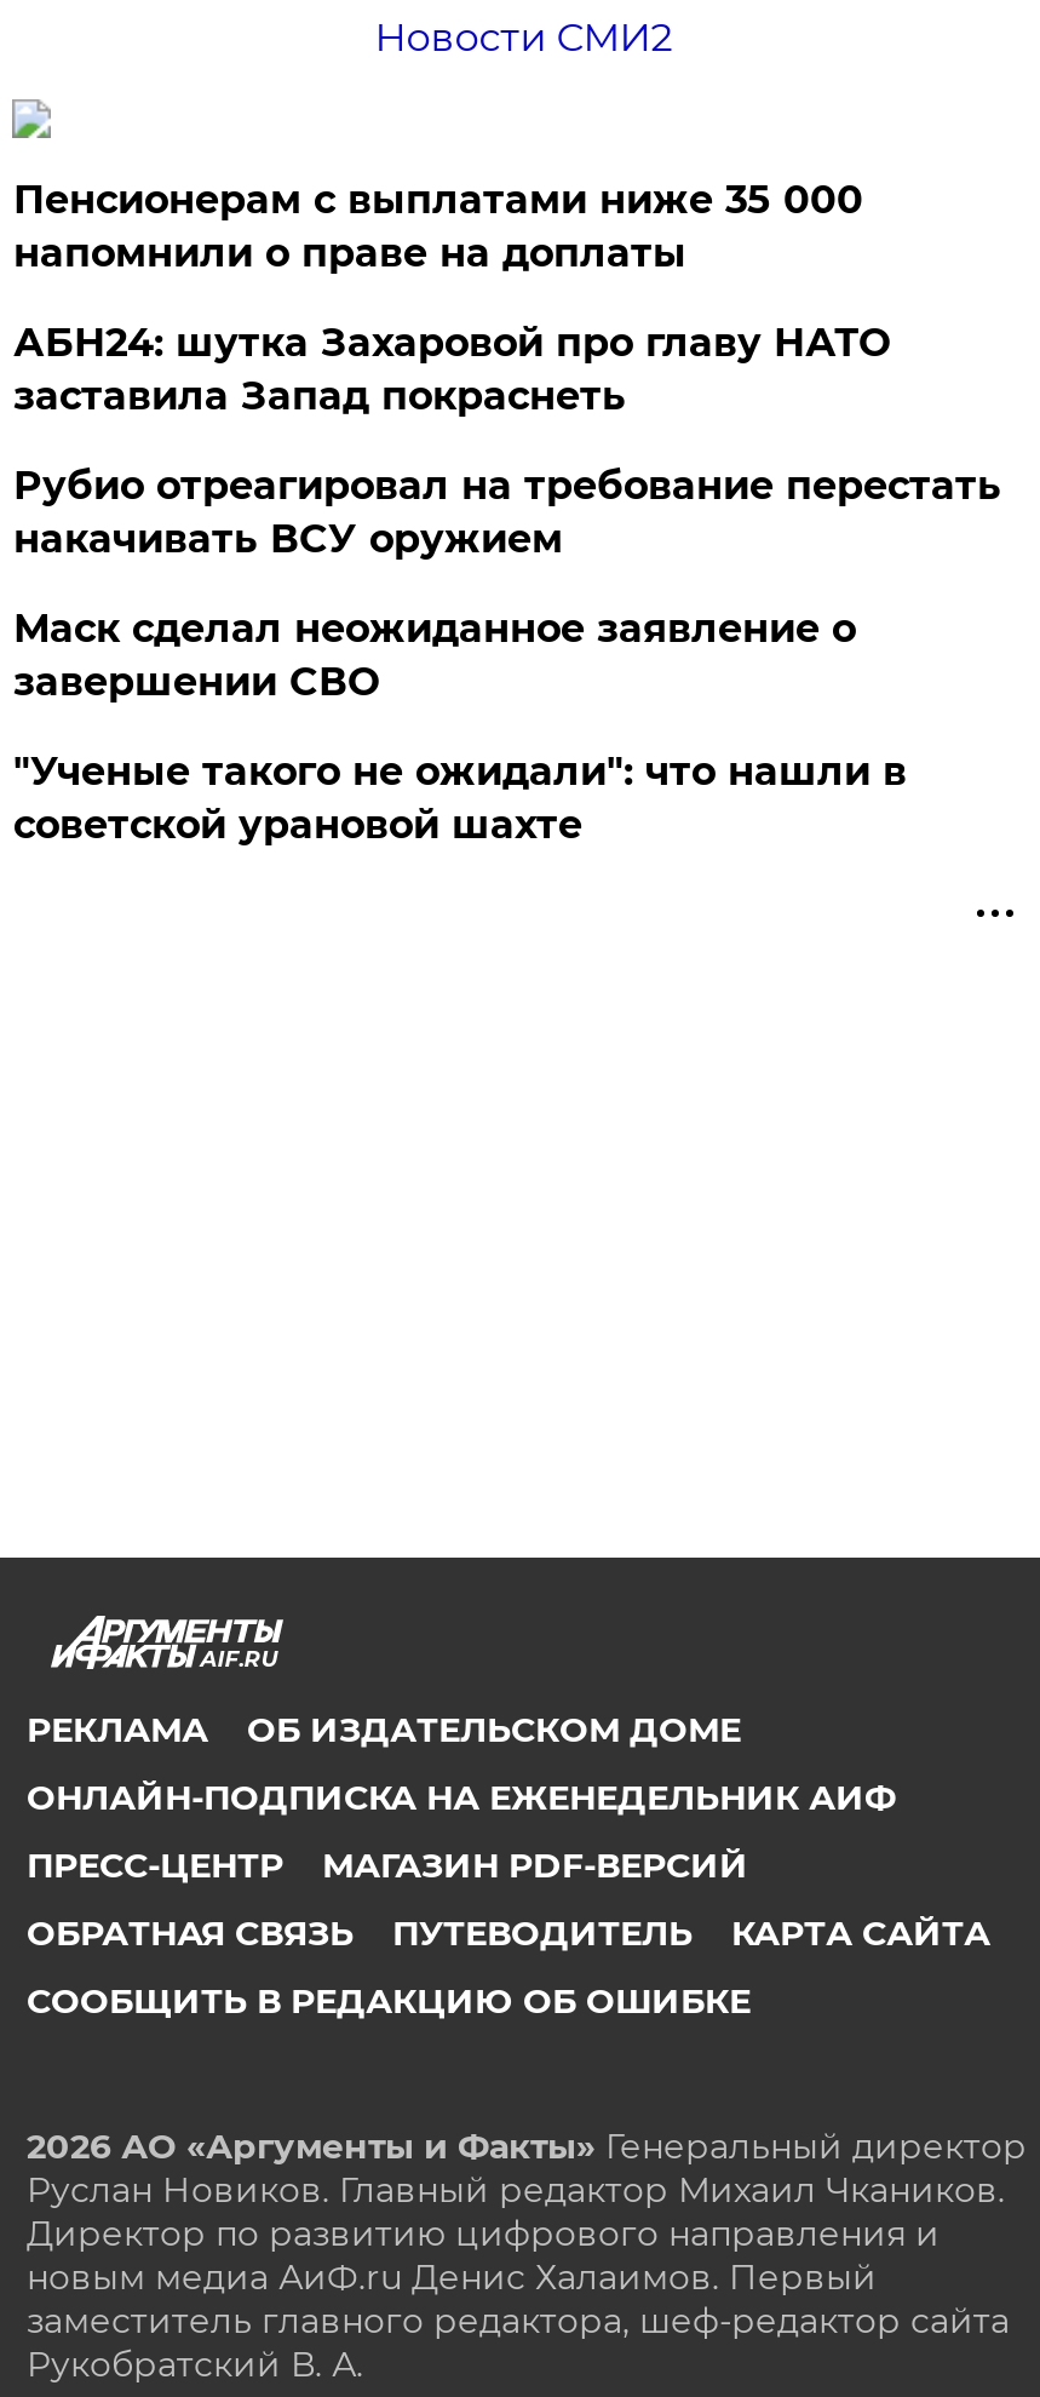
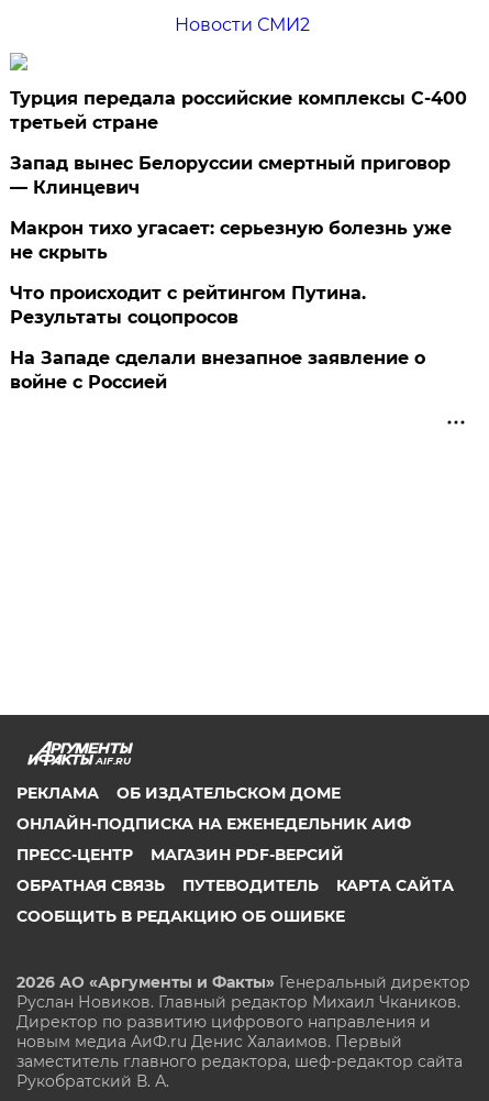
- Пенсионерам с выплатами ниже 35 000
- напомнили о праве на доплаты
+ Турция передала российские комплексы С-400
+ третьей стране

- АБН24: шутка Захаровой про главу НАТО
- заставила Запад покраснеть
+ Запад вынес Белоруссии смертный приговор
+ — Клинцевич

- Рубио отреагировал на требование перестать
- накачивать ВСУ оружием
+ Макрон тихо угасает: серьезную болезнь уже
+ не скрыть

- Маск сделал неожиданное заявление о
- завершении СВО
+ Что происходит с рейтингом Путина.
+ Результаты соцопросов

- "Ученые такого не ожидали": что нашли в
- советской урановой шахте
+ На Западе сделали внезапное заявление о
+ войне с Россией
